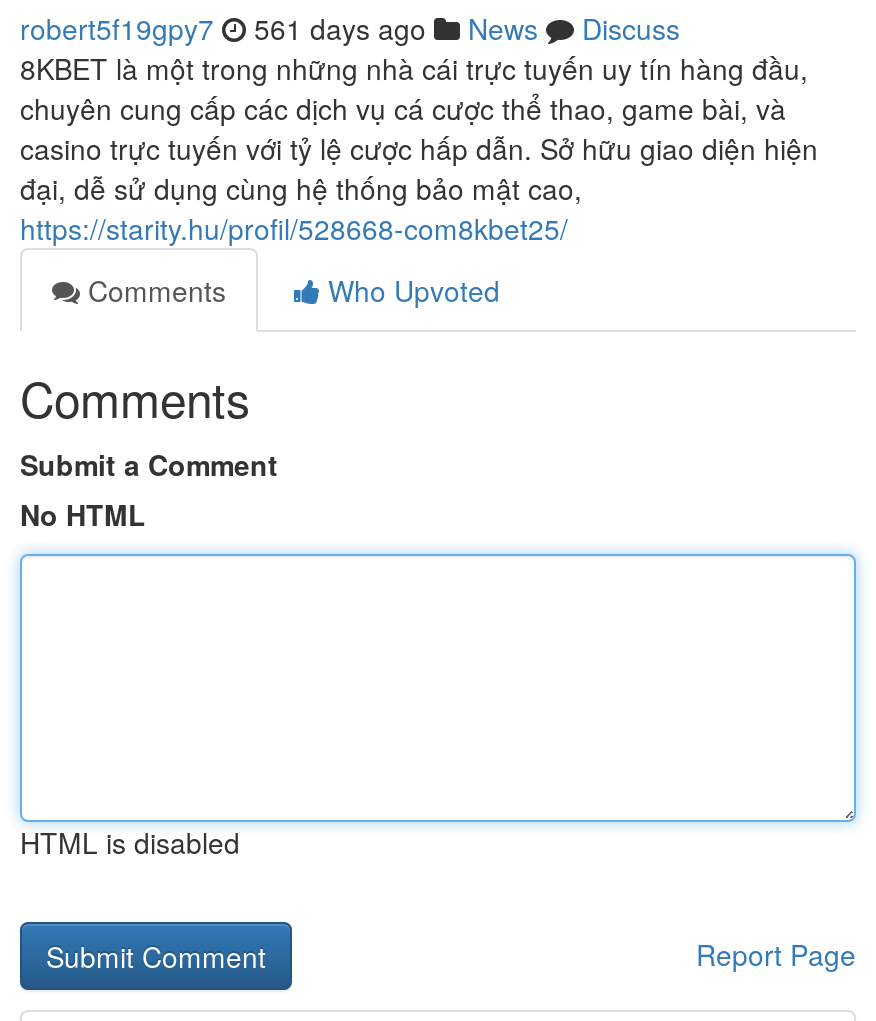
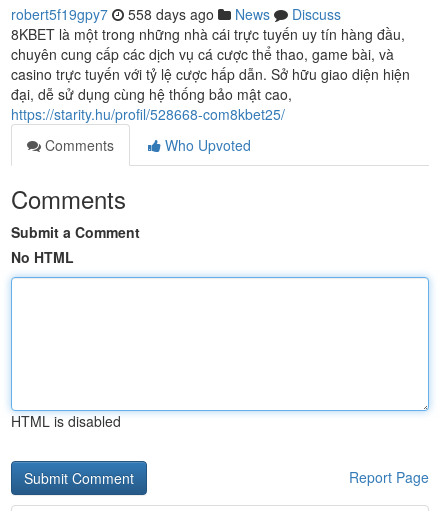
- robert5f19gpy7 561 days ago News Discuss
+ robert5f19gpy7 558 days ago News Discuss
